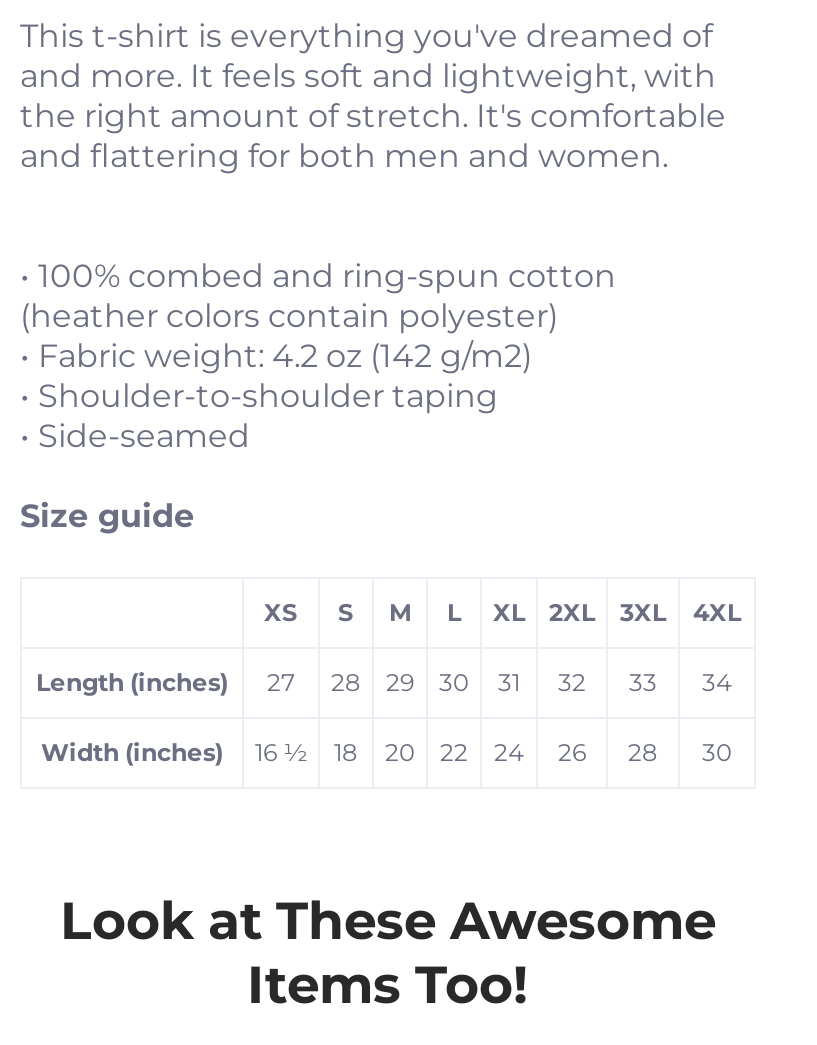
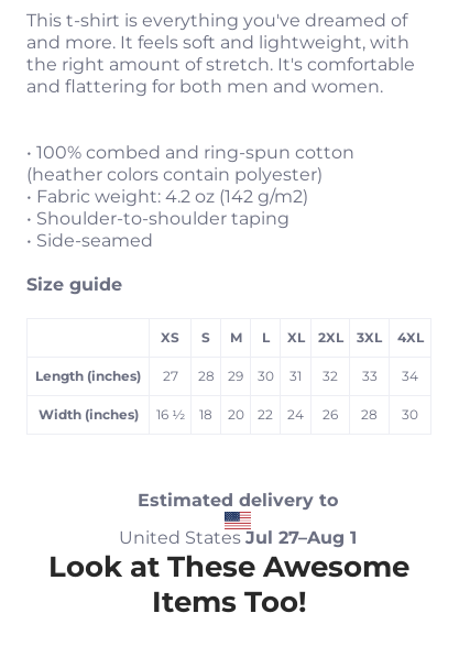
+ Estimated delivery to
+ United StatesJul 27–Aug 1
